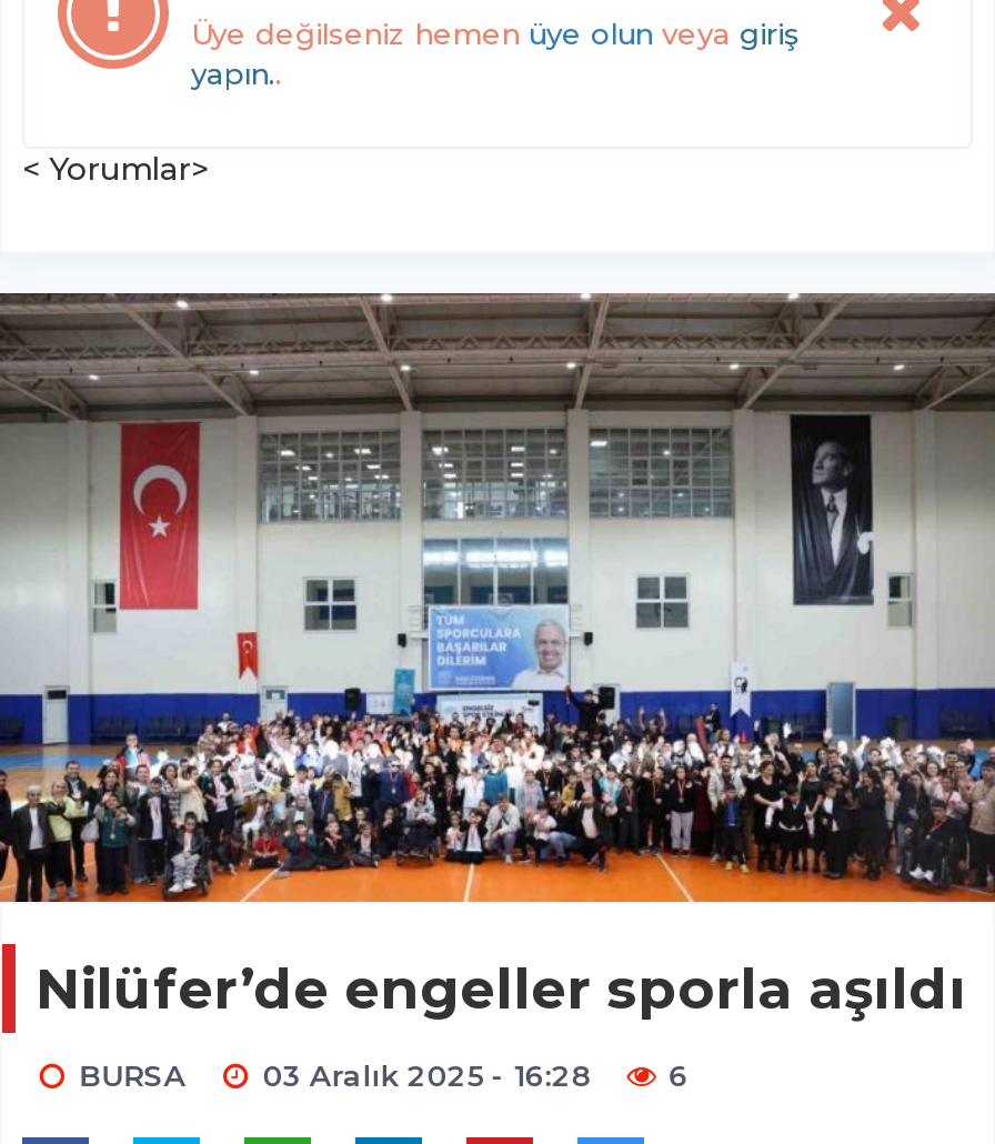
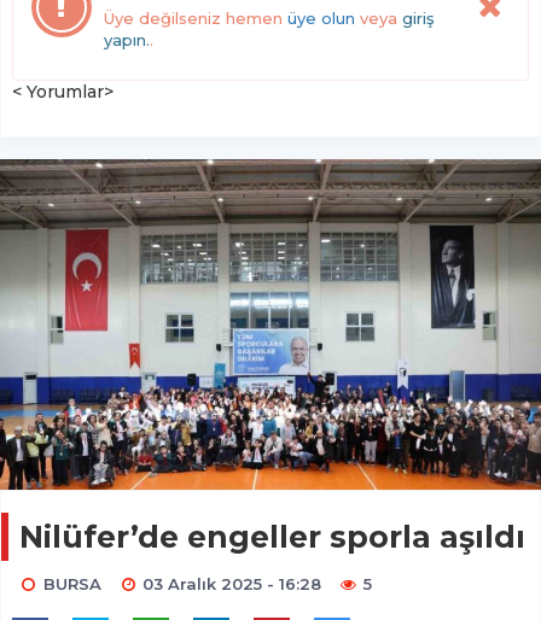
- 6
+ 5
